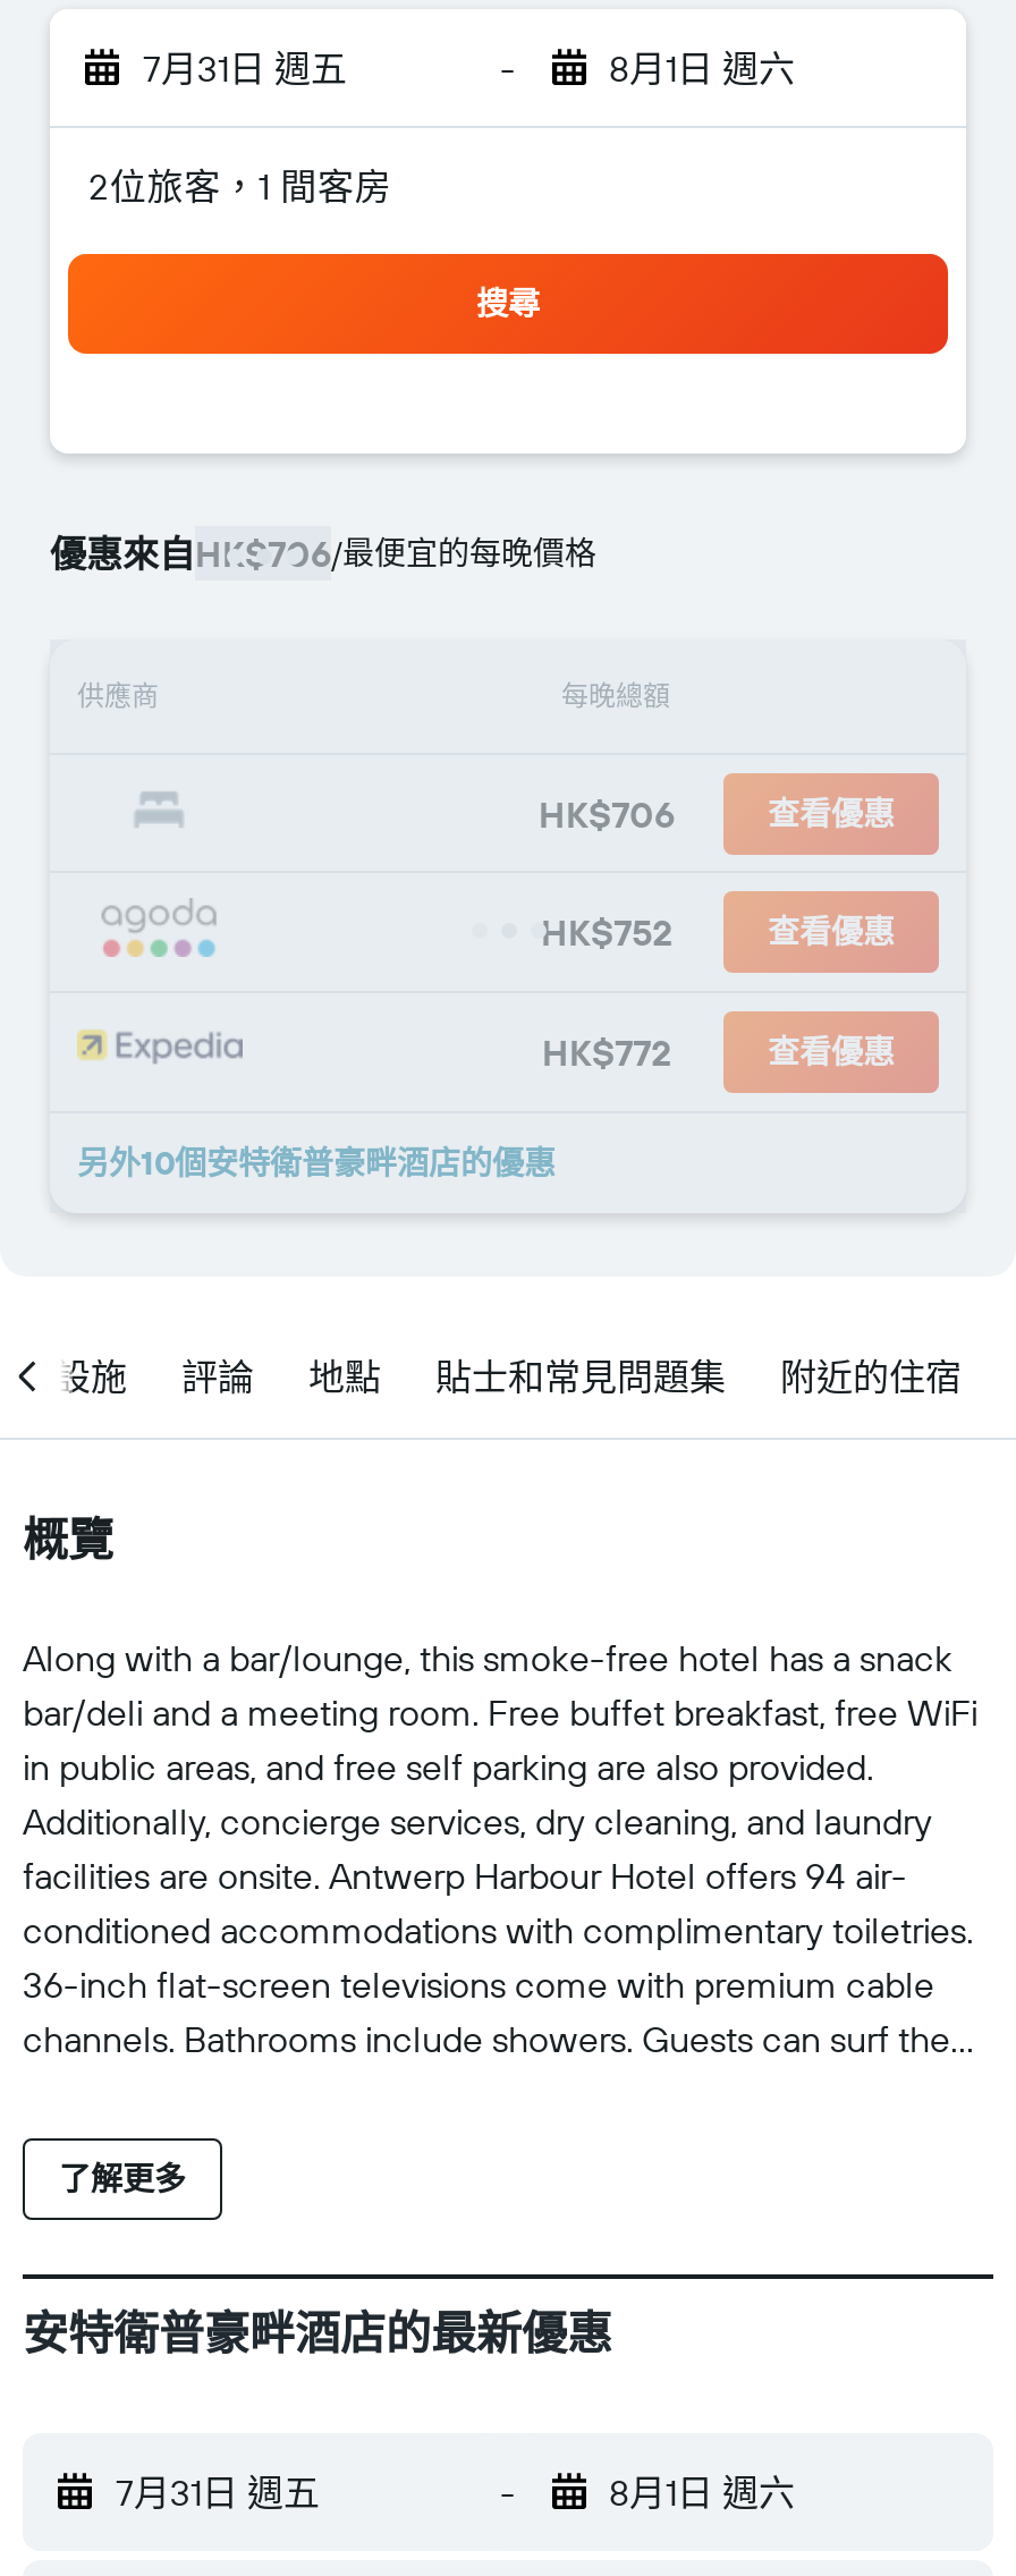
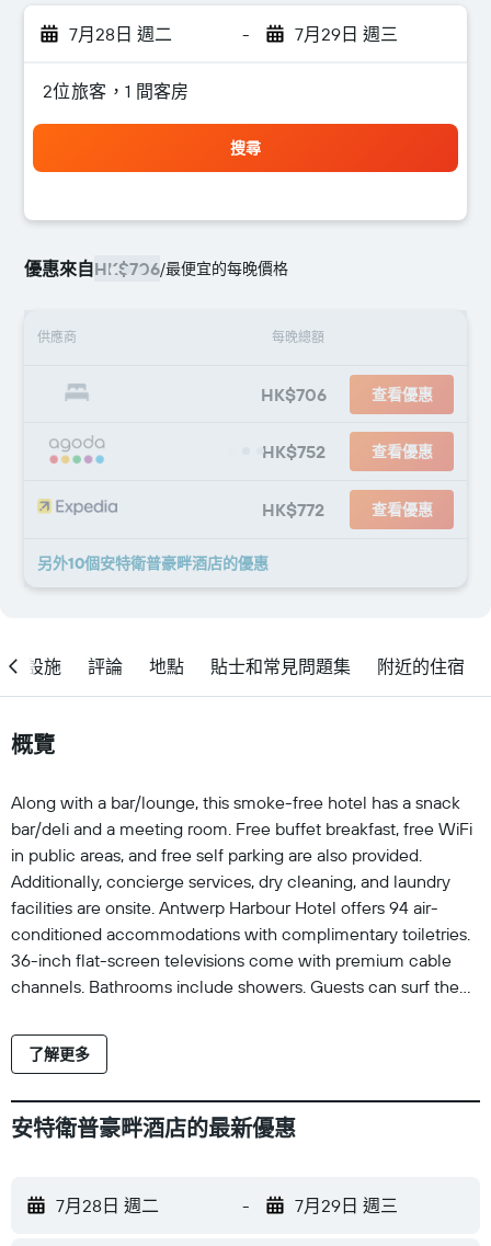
- 7月31日 週五
+ 7月28日 週二

- 8月1日 週六
+ 7月29日 週三

- 7月31日 週五
+ 7月28日 週二

- 8月1日 週六
+ 7月29日 週三
